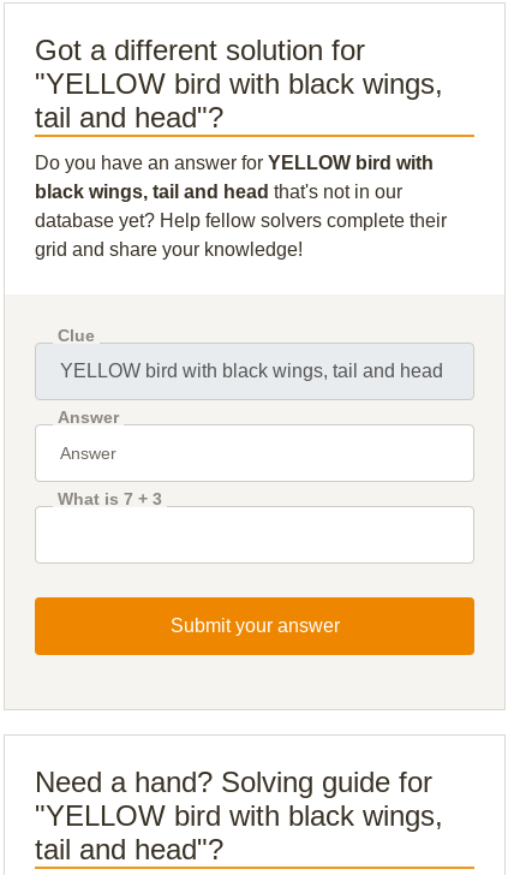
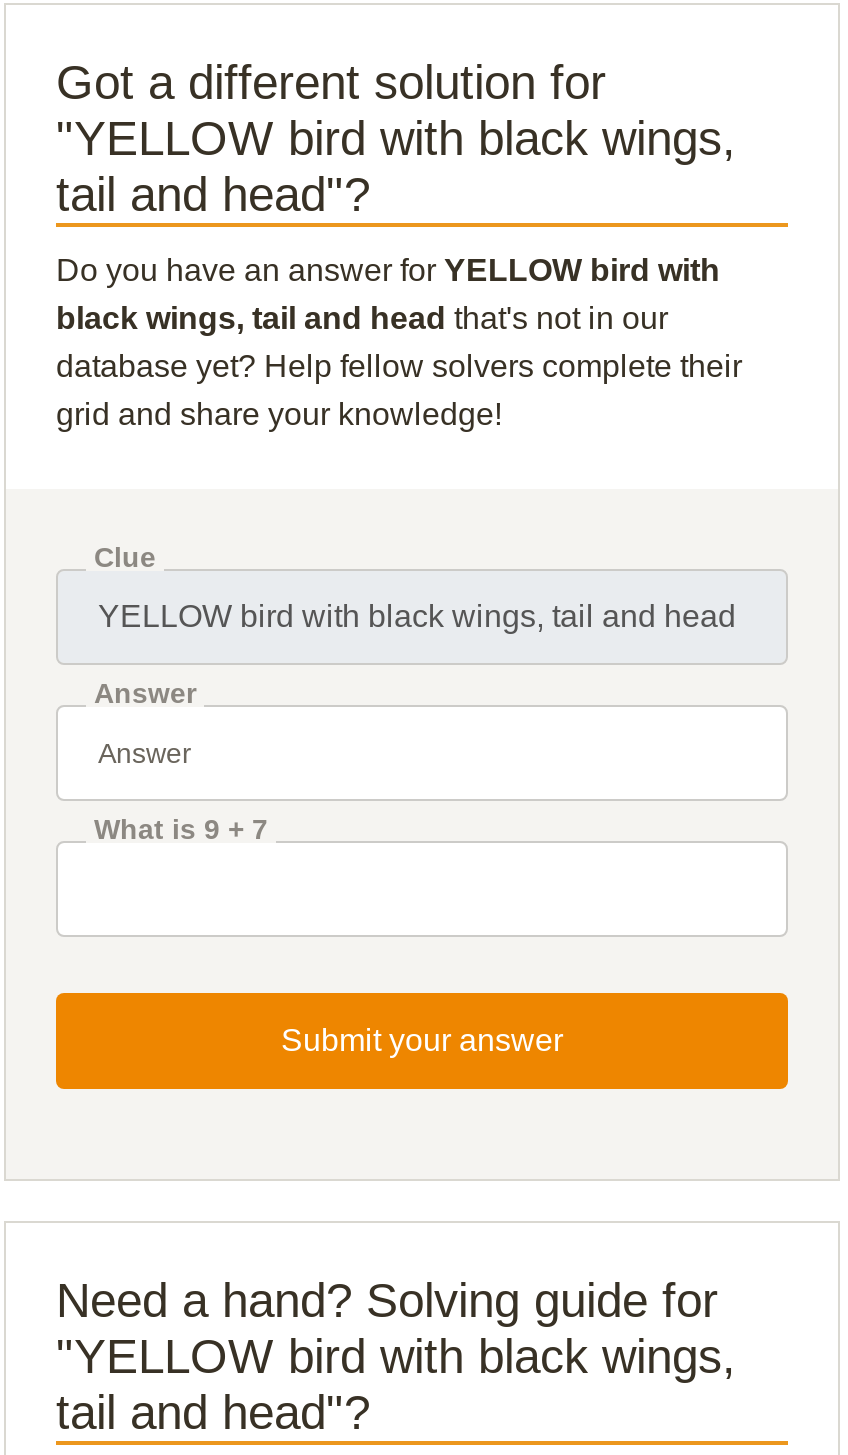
- What is 7 + 3
+ What is 9 + 7
